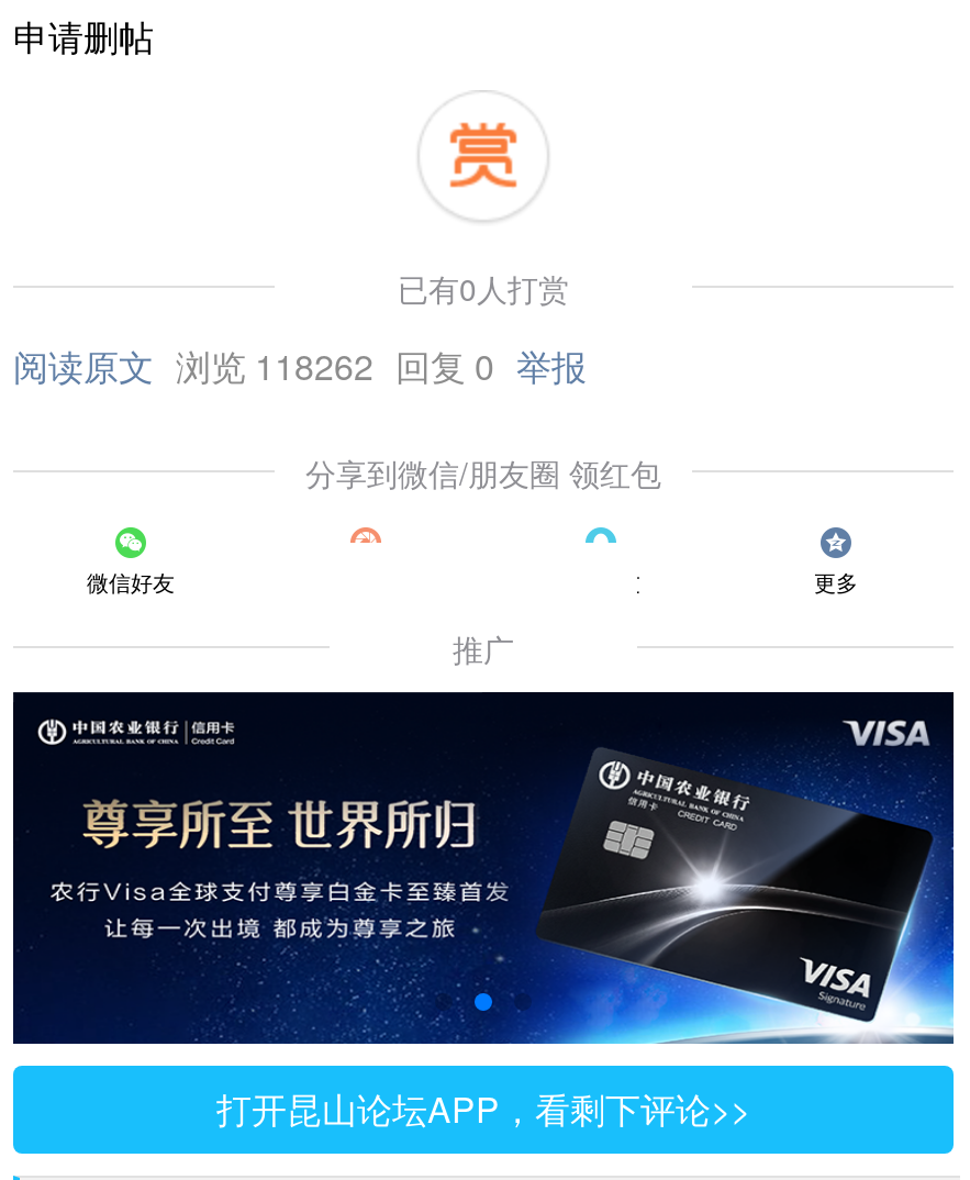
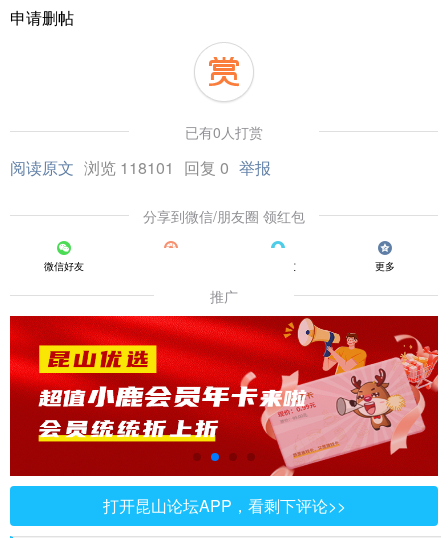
- 阅读原文 浏览 118262 回复 0 举报
+ 阅读原文 浏览 118101 回复 0 举报

- [image]
+ [image]
